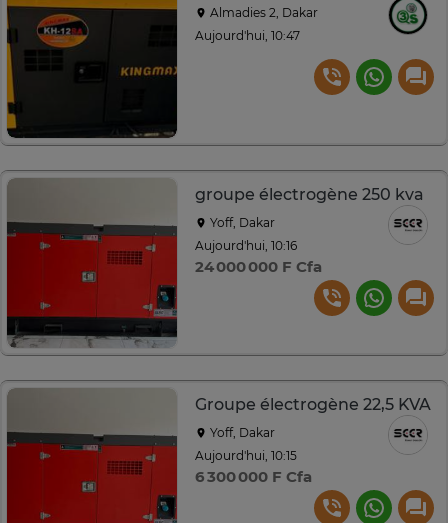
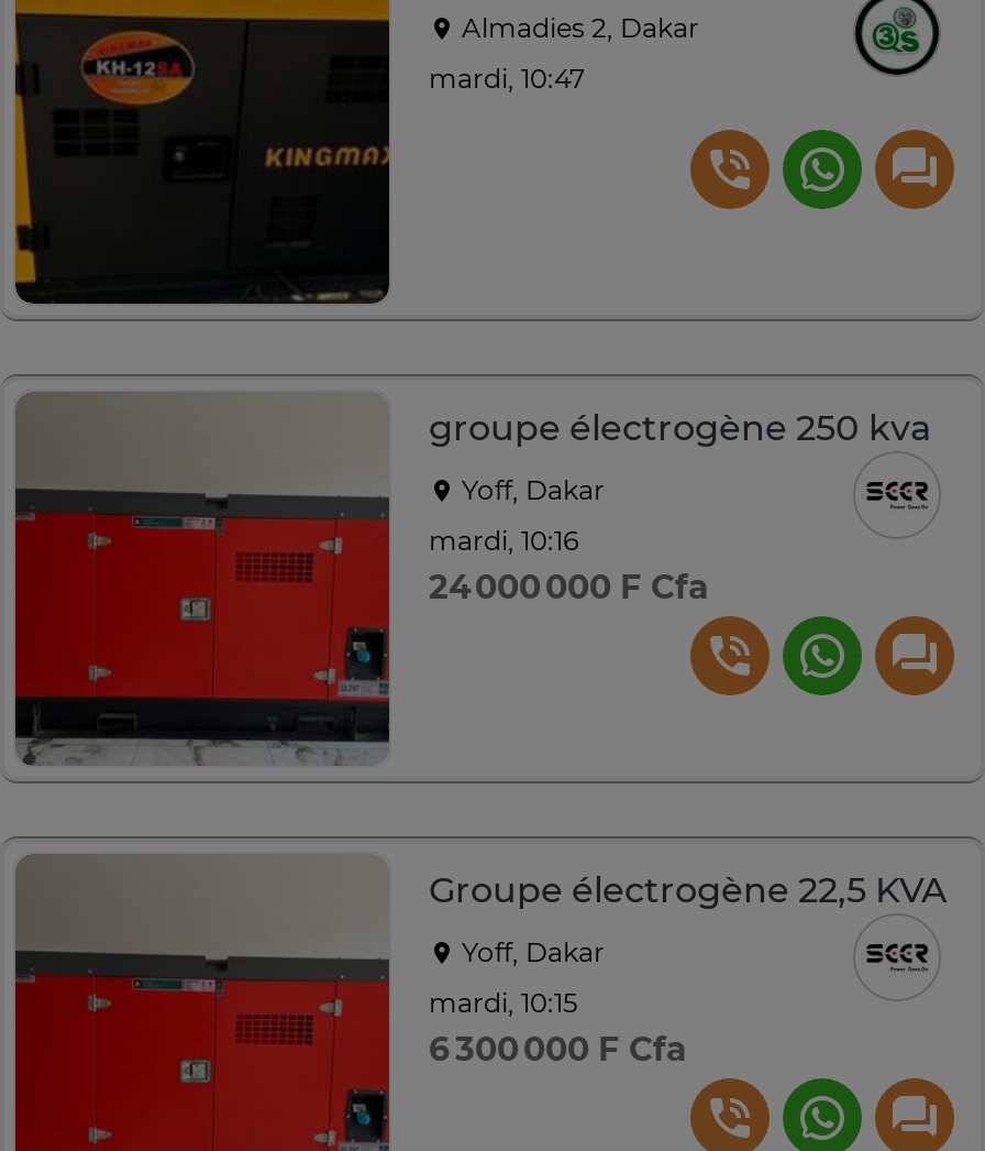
- Aujourd'hui, 10:47
+ mardi, 10:47

- Aujourd'hui, 10:16
+ mardi, 10:16

- Aujourd'hui, 10:15
+ mardi, 10:15
